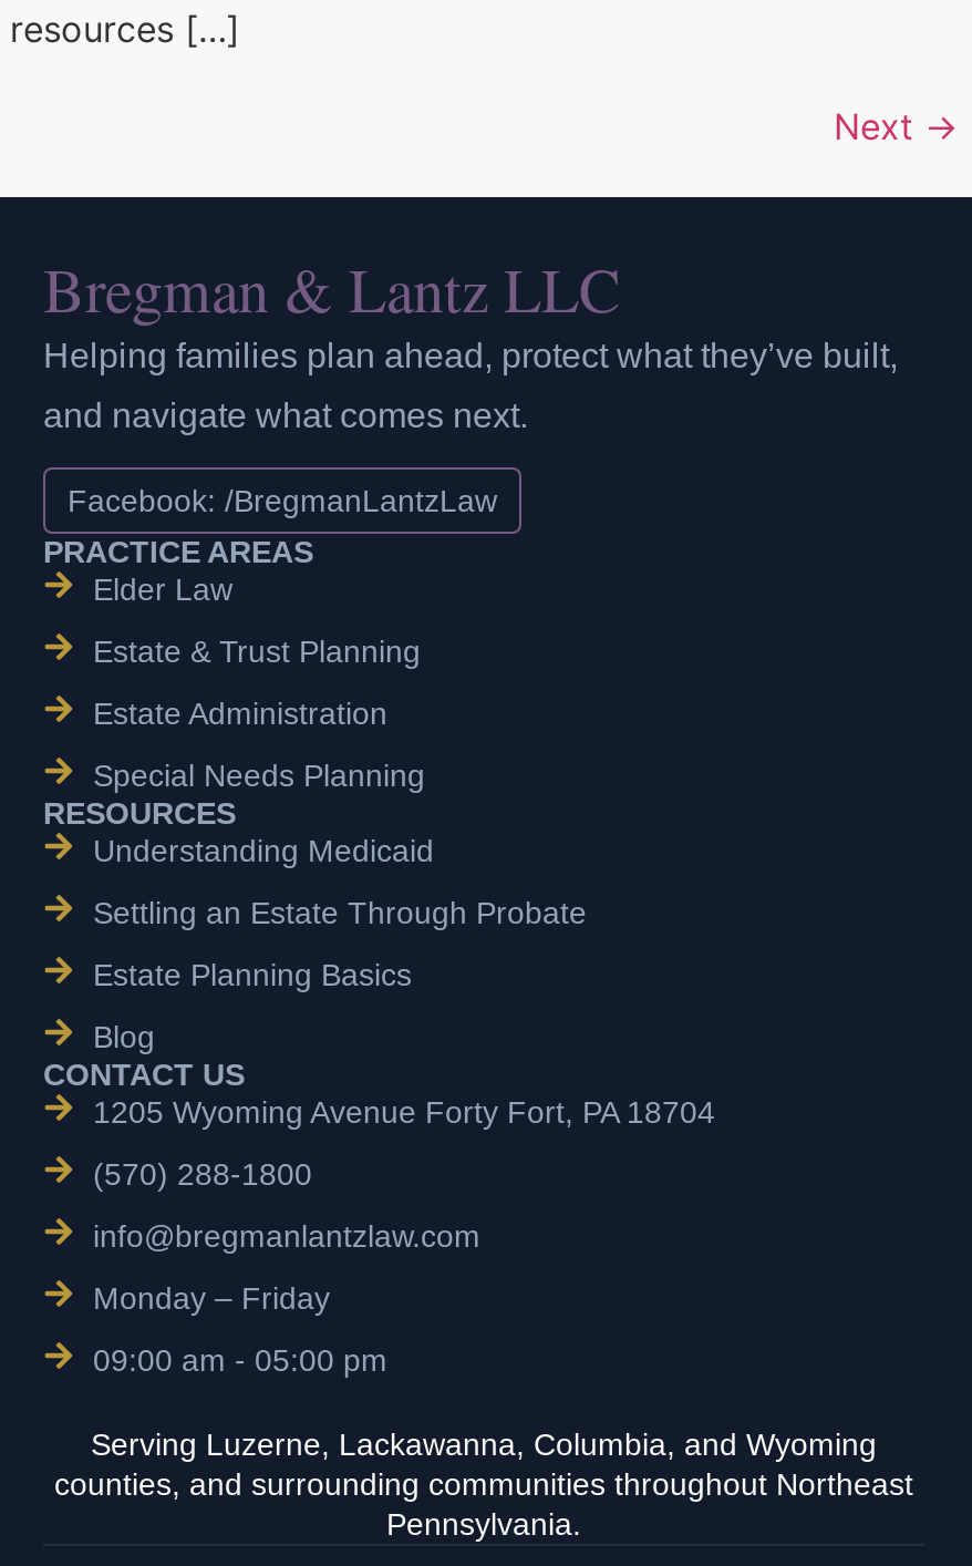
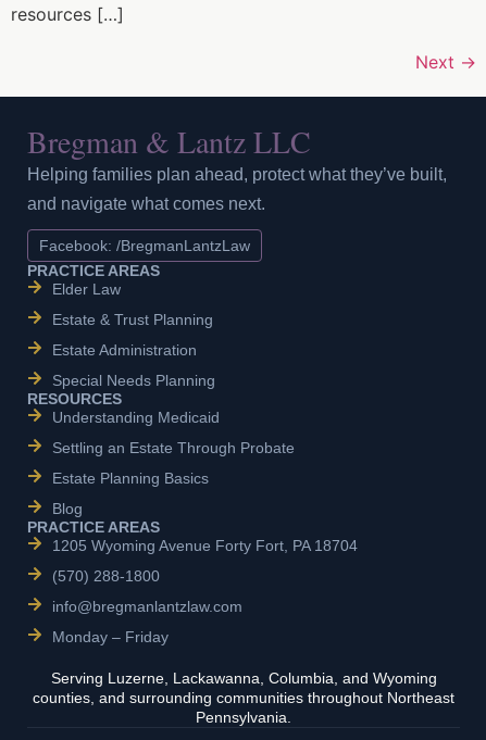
- CONTACT US
+ PRACTICE AREAS

- 09:00 am - 05:00 pm
